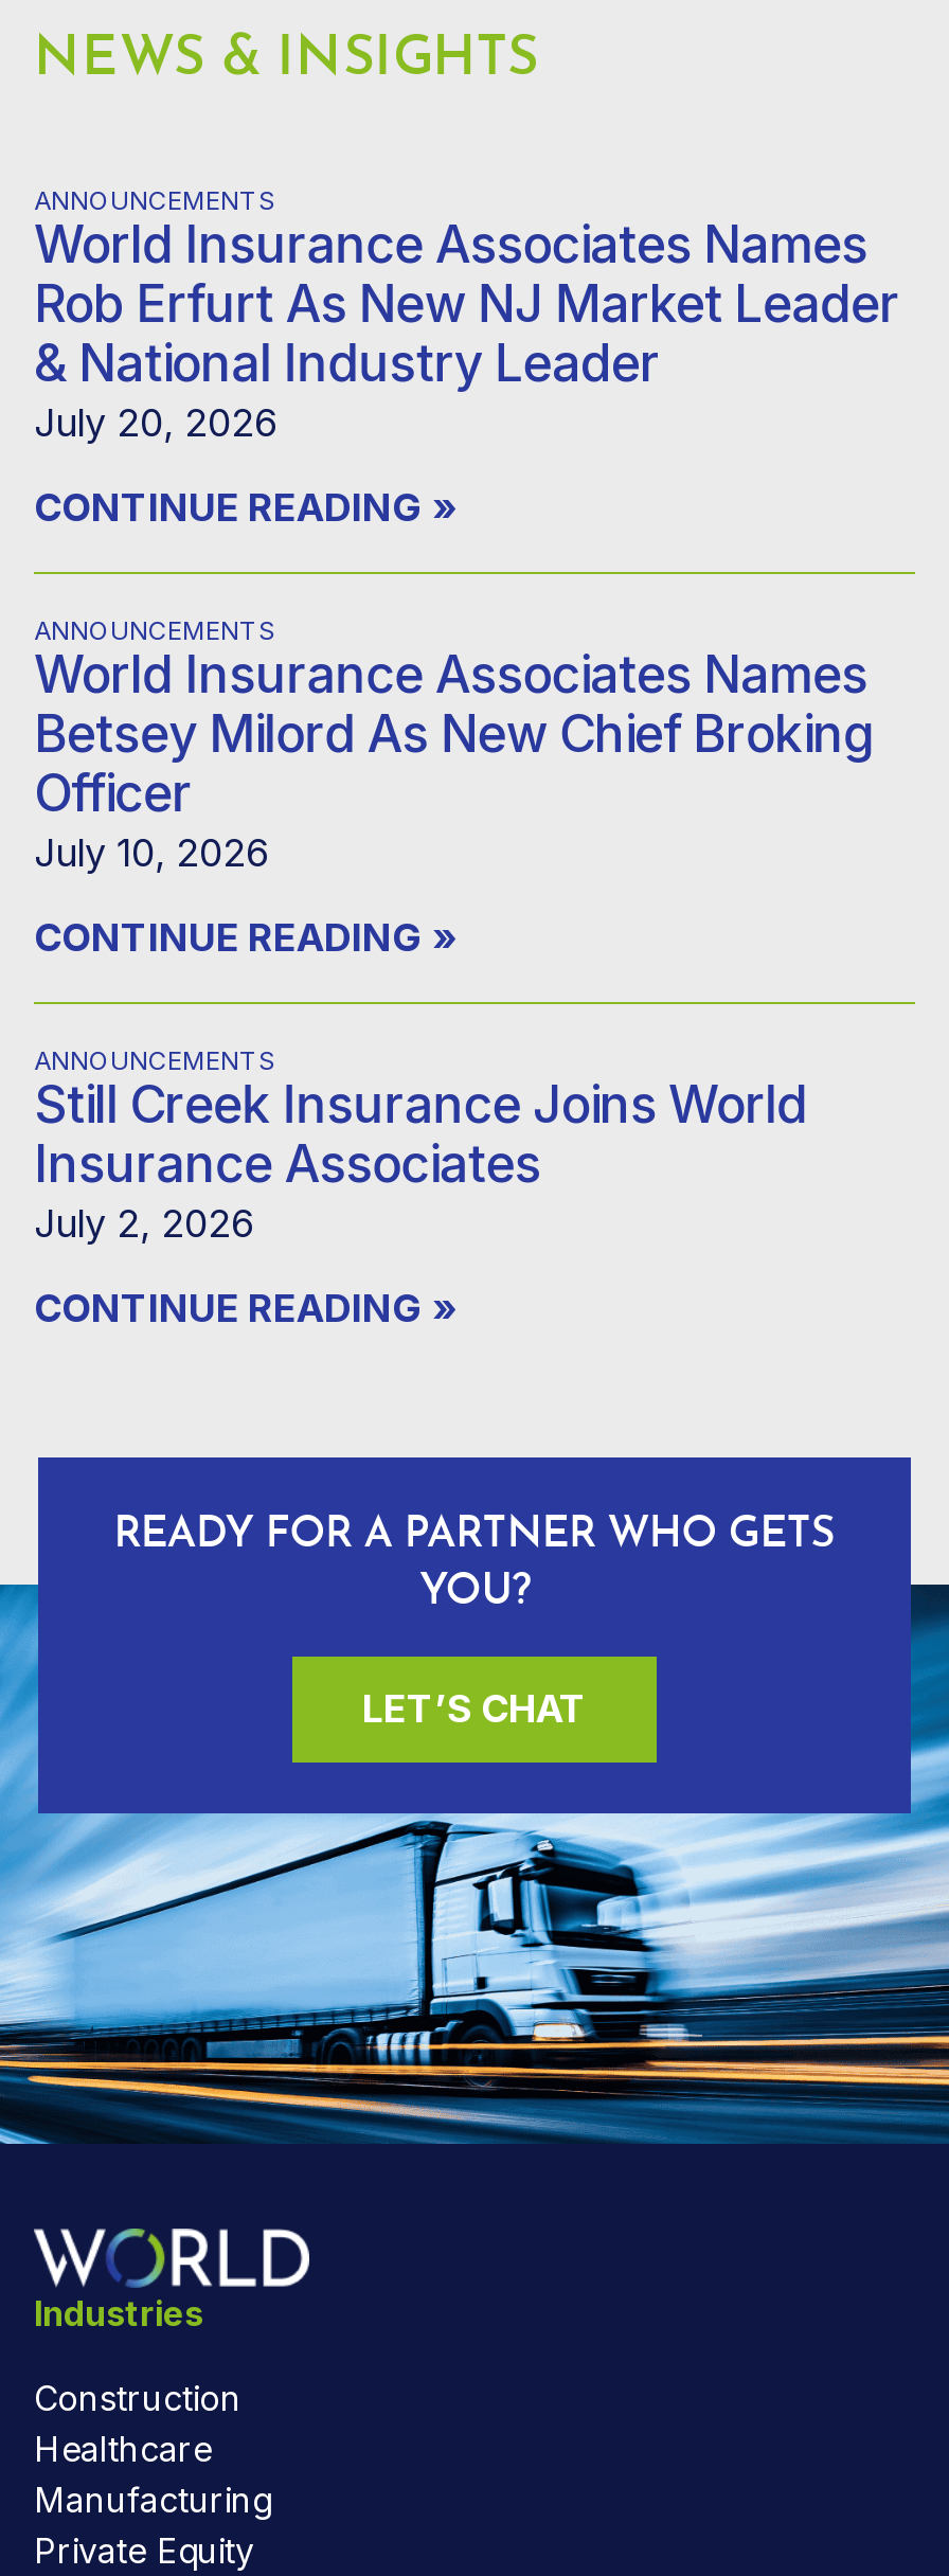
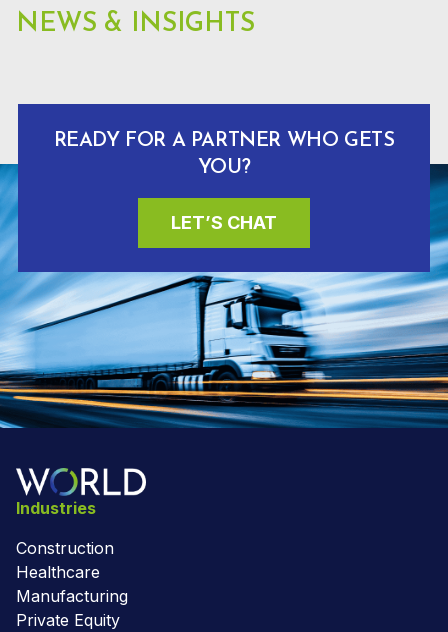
- ANNOUNCEMENTS
- World Insurance Associates Names
- Rob Erfurt As New NJ Market Leader
- & National Industry Leader
- July 20, 2026
- CONTINUE READING »
- ANNOUNCEMENTS
- World Insurance Associates Names
- Betsey Milord As New Chief Broking
- Officer
- July 10, 2026
- CONTINUE READING »
- ANNOUNCEMENTS
- Still Creek Insurance Joins World
- Insurance Associates
- July 2, 2026
- CONTINUE READING »
